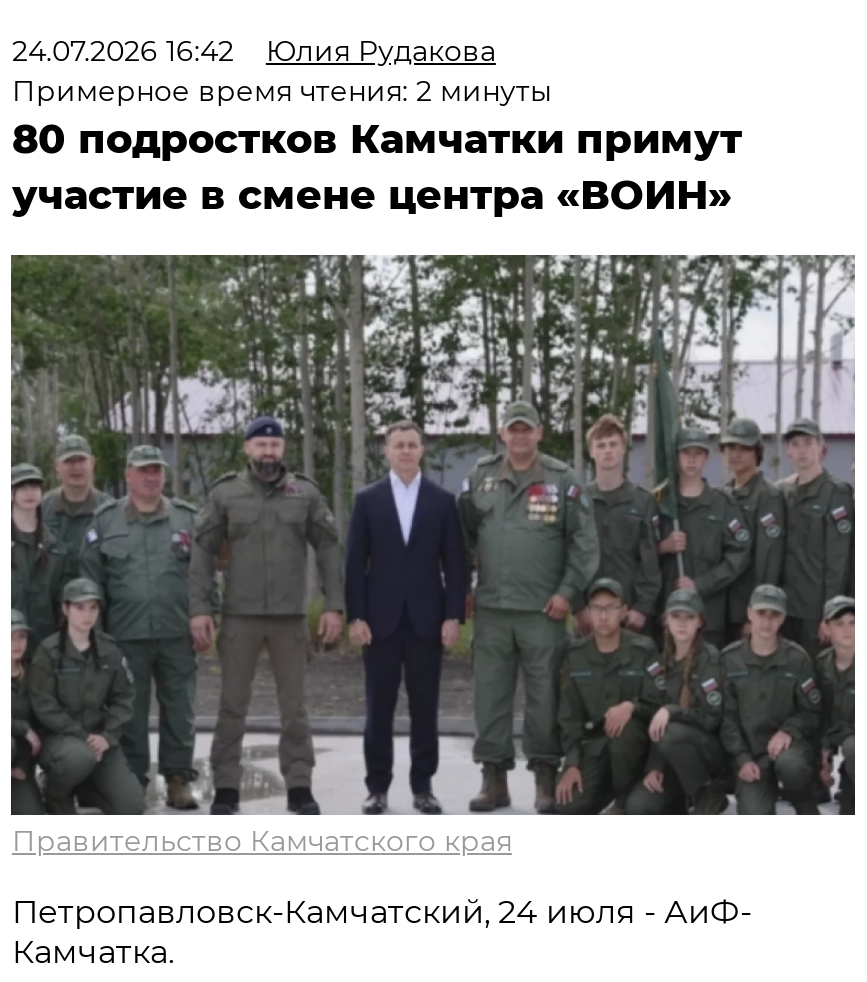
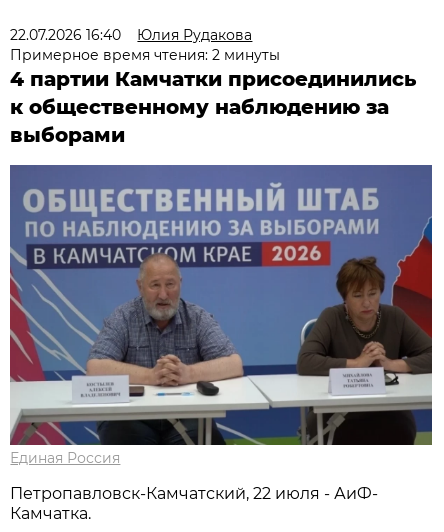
- 24.07.2026 16:42 Юлия Рудакова
+ 22.07.2026 16:40 Юлия Рудакова

- 80 подростков Камчатки примут
- участие в смене центра «ВОИН»
+ 4 партии Камчатки присоединились
+ к общественному наблюдению за
+ выборами

- [image]
- Правительство Камчатского края
+ [image]
+ Единая Россия

- Петропавловск-Камчатский, 24 июля - АиФ-
+ Петропавловск-Камчатский, 22 июля - АиФ-
